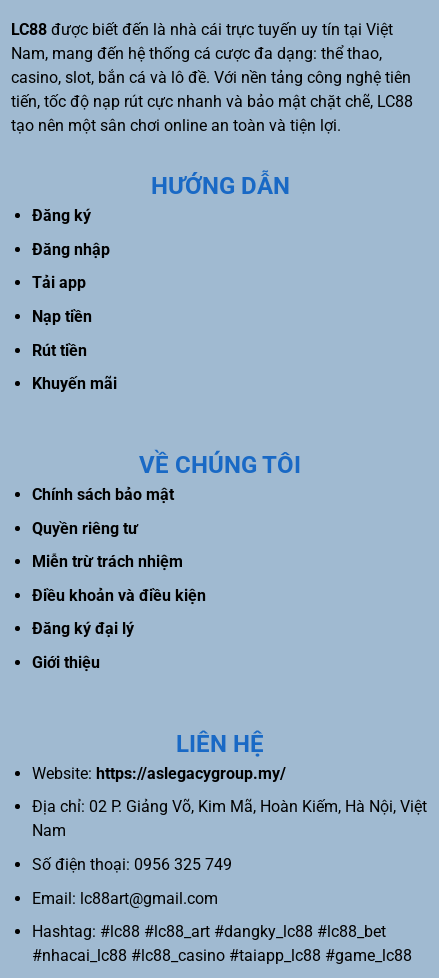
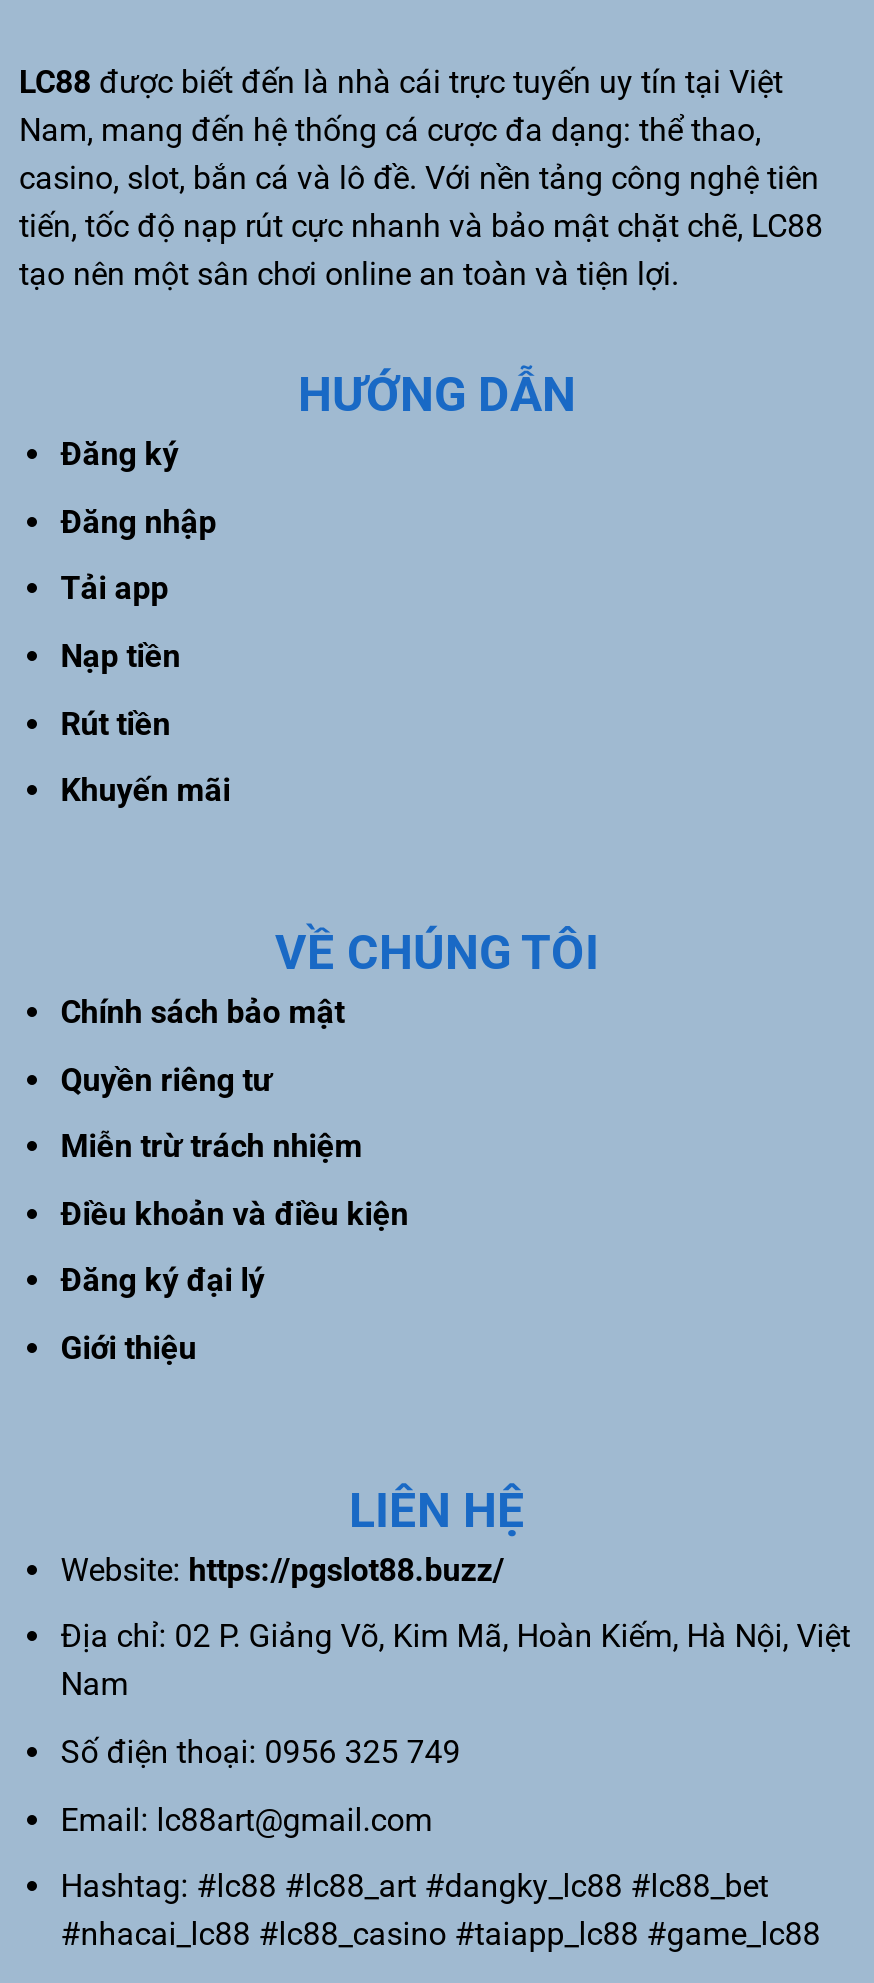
- Website: https://aslegacygroup.my/
+ Website: https://pgslot88.buzz/
